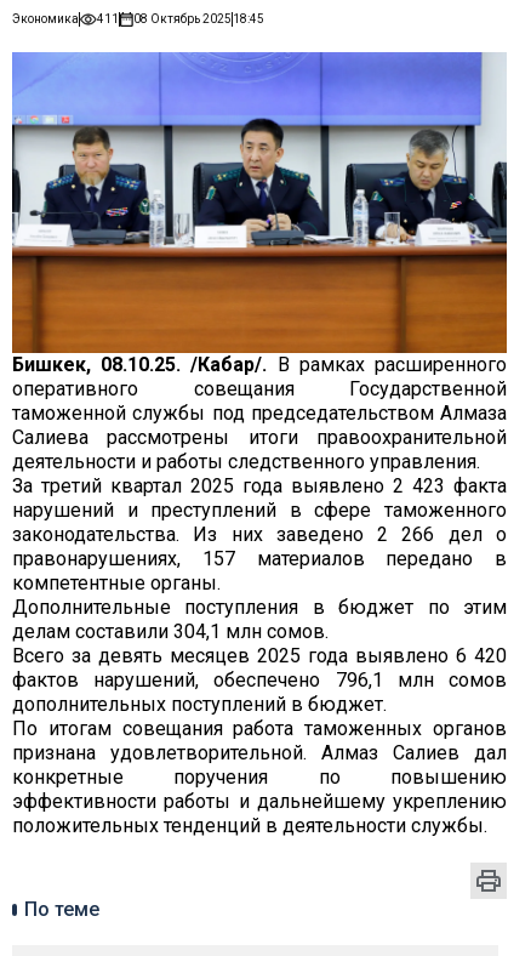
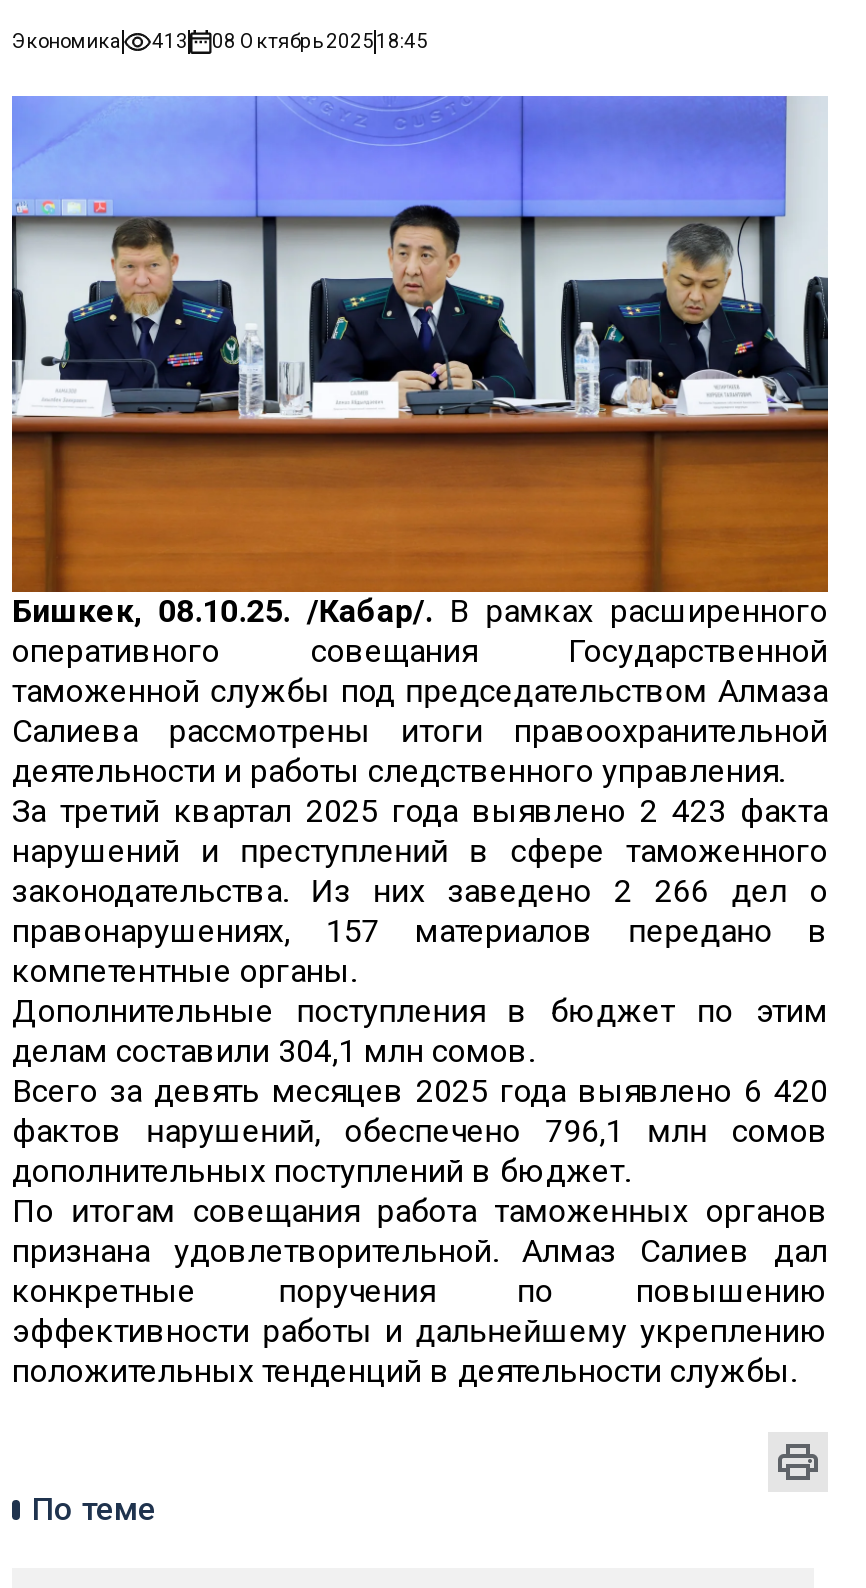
- Экономика 411 08 Октябрь 202518:45
+ Экономика 413 08 Октябрь 202518:45
